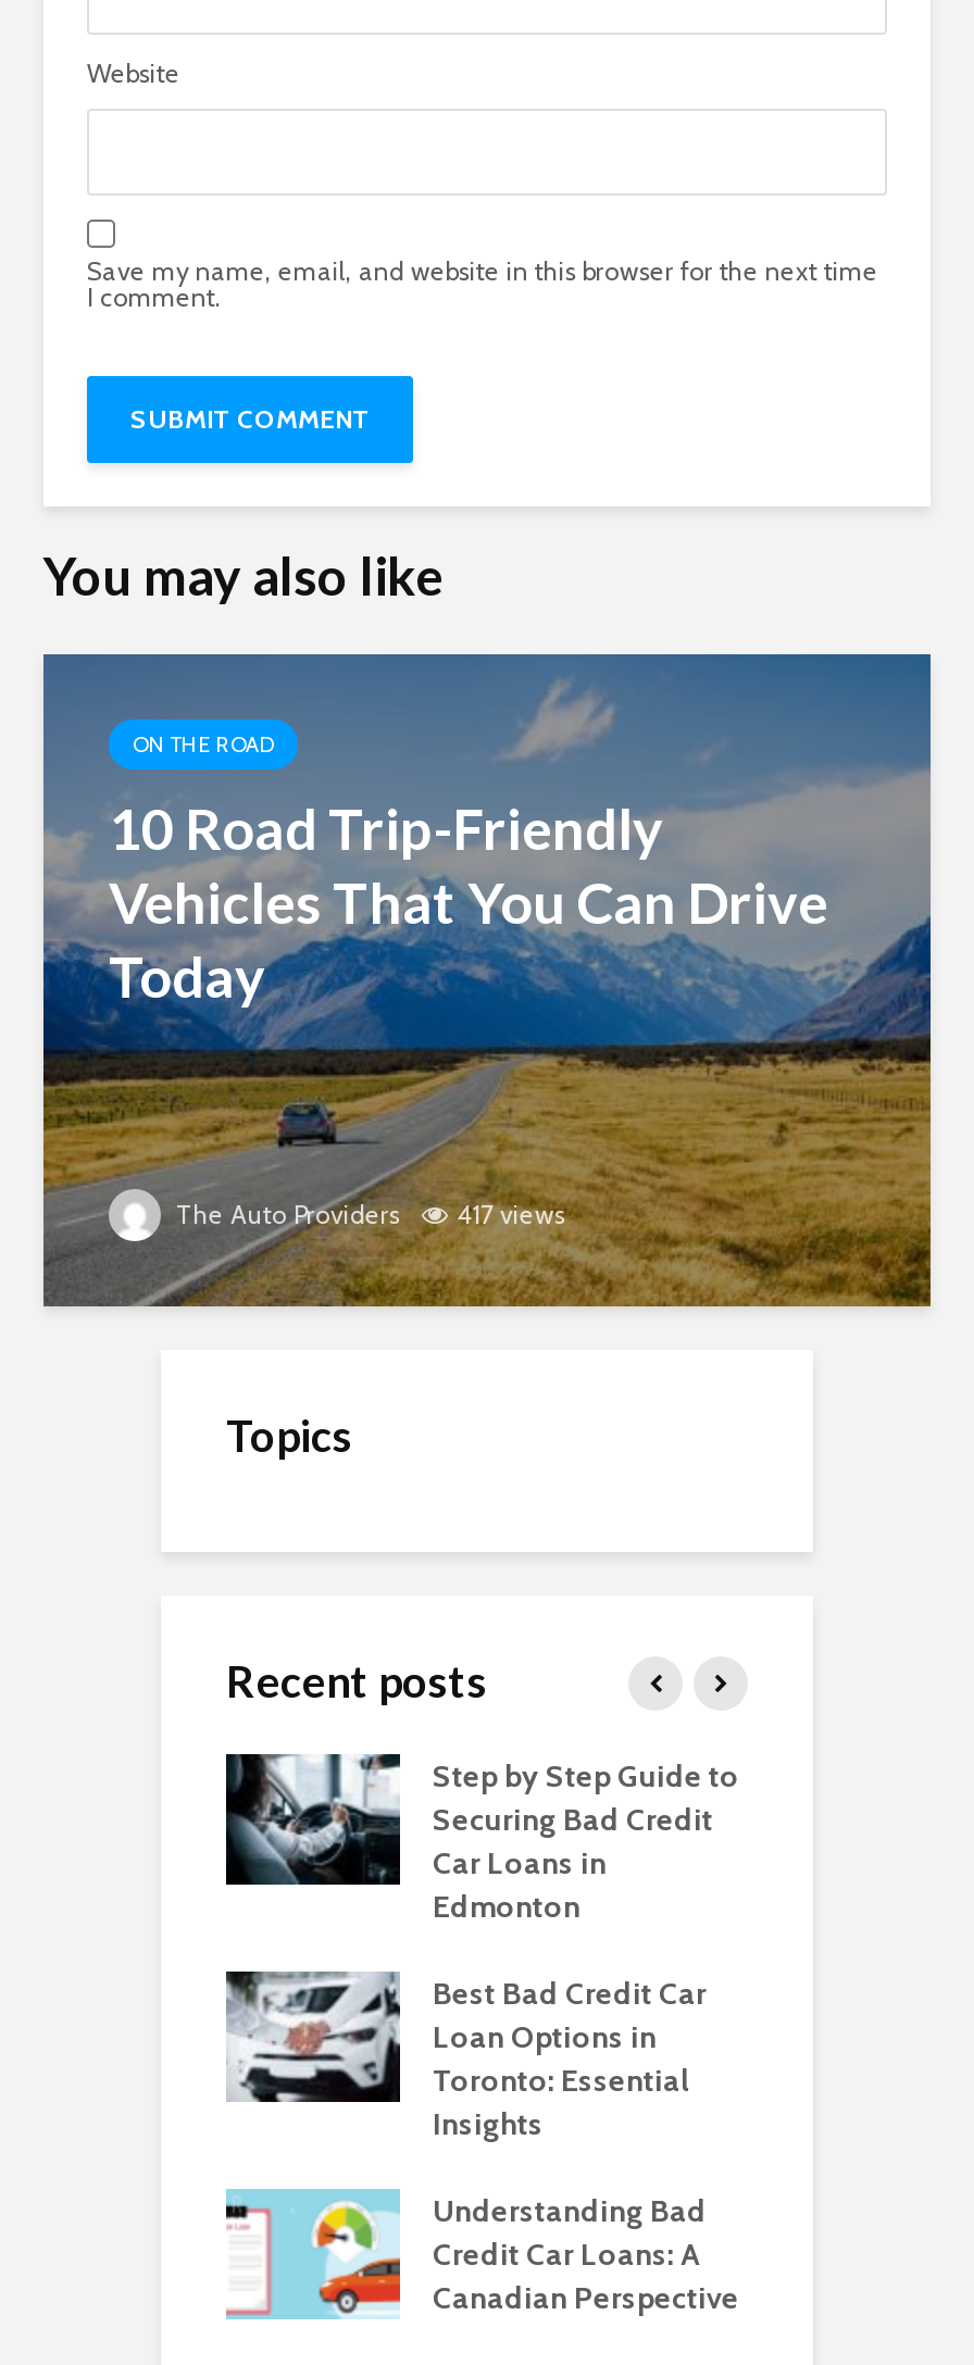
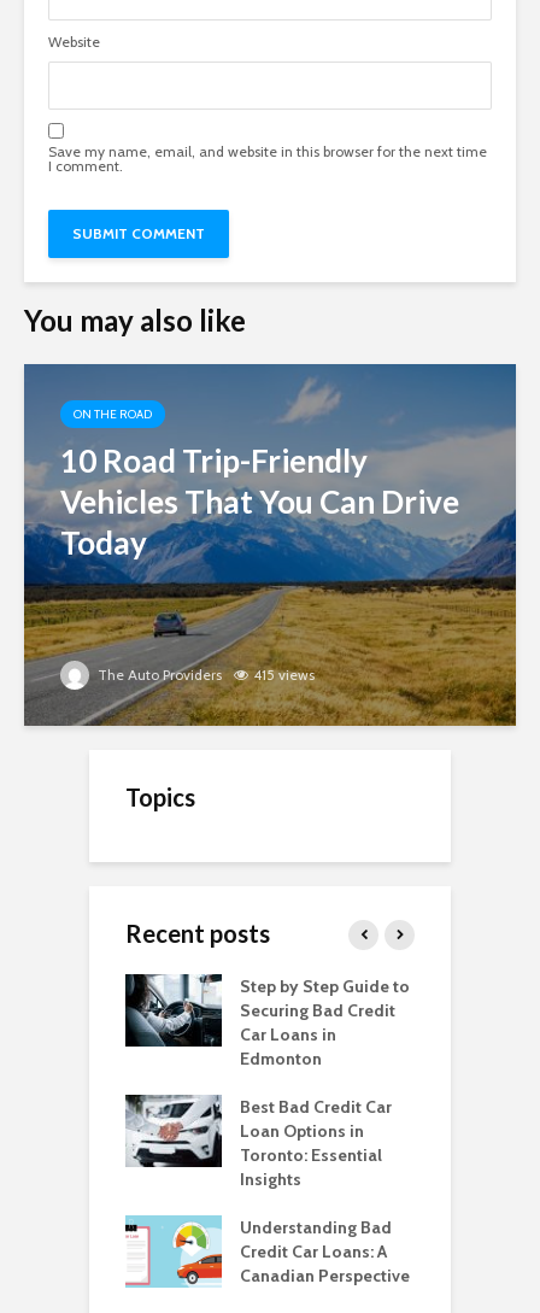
- The Auto Providers 417 views
+ The Auto Providers 415 views
